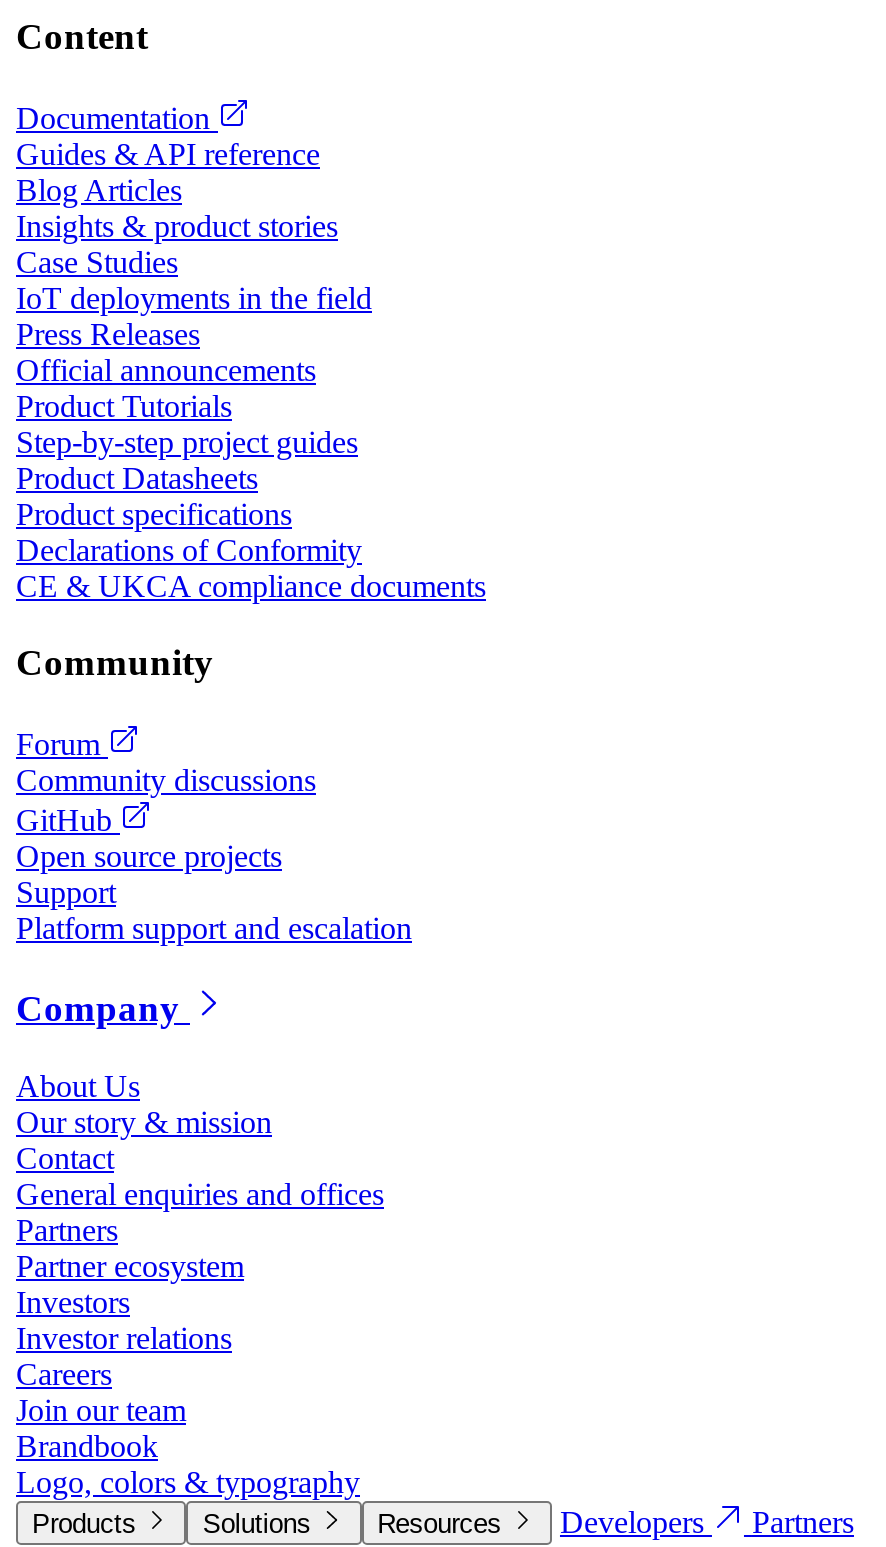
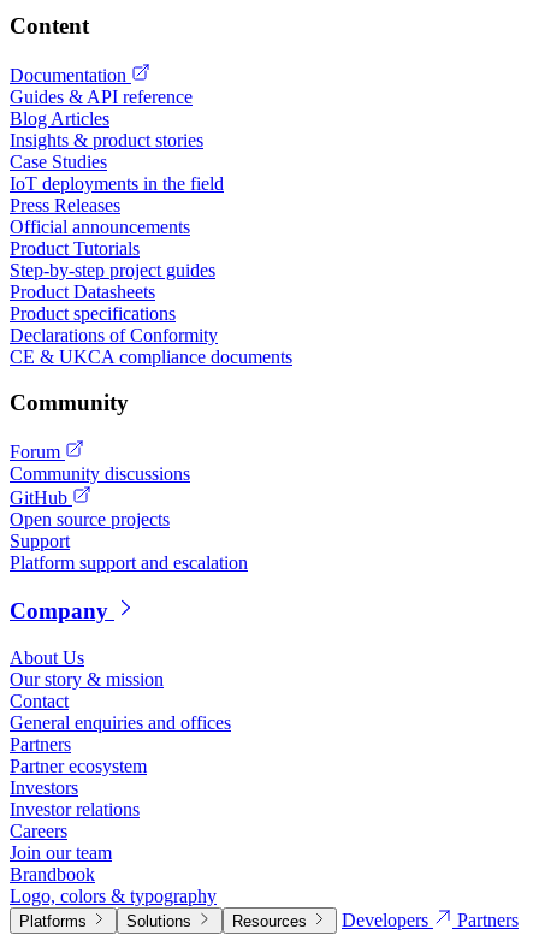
- Products
+ Platforms
